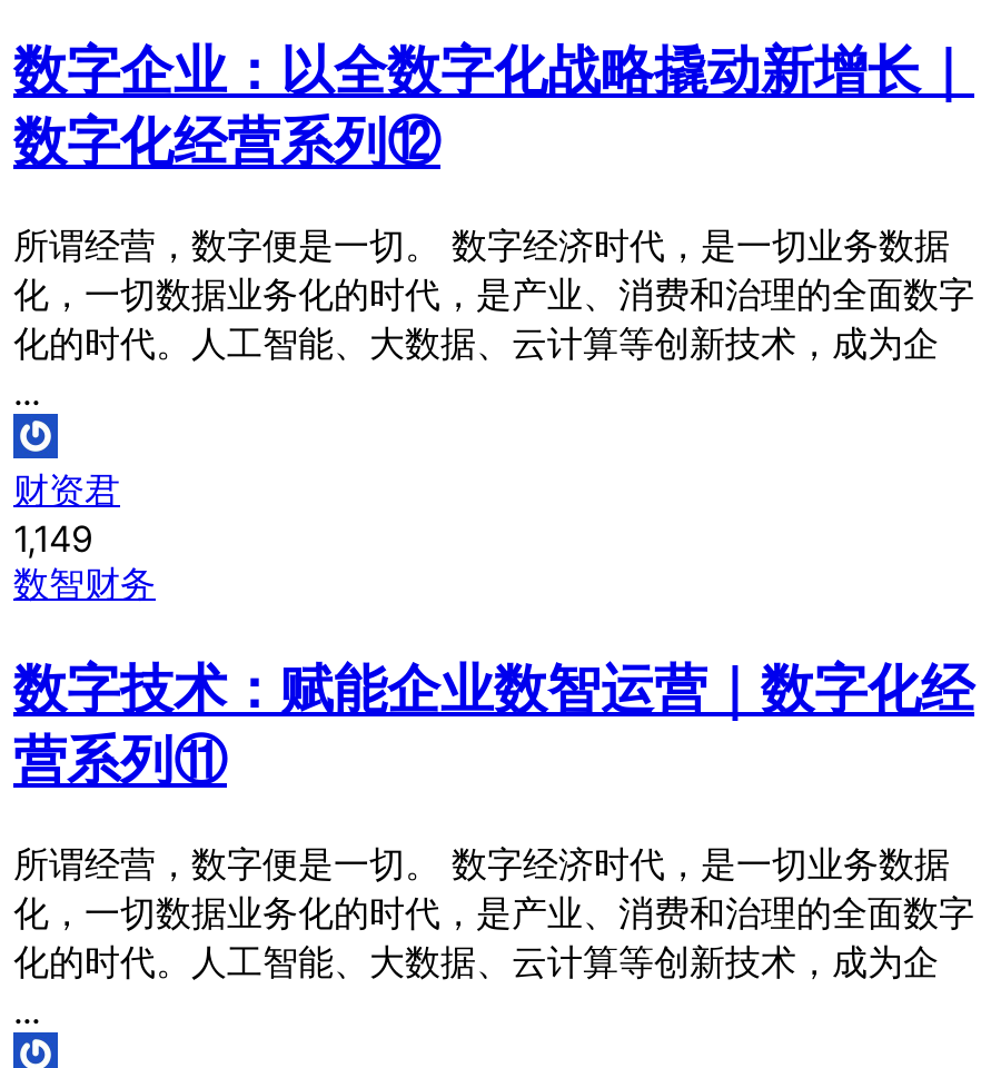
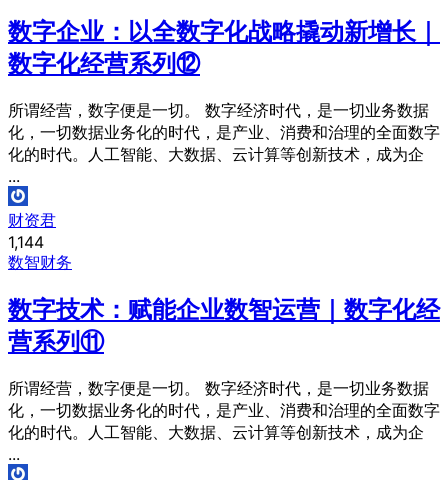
- 1,149
+ 1,144
